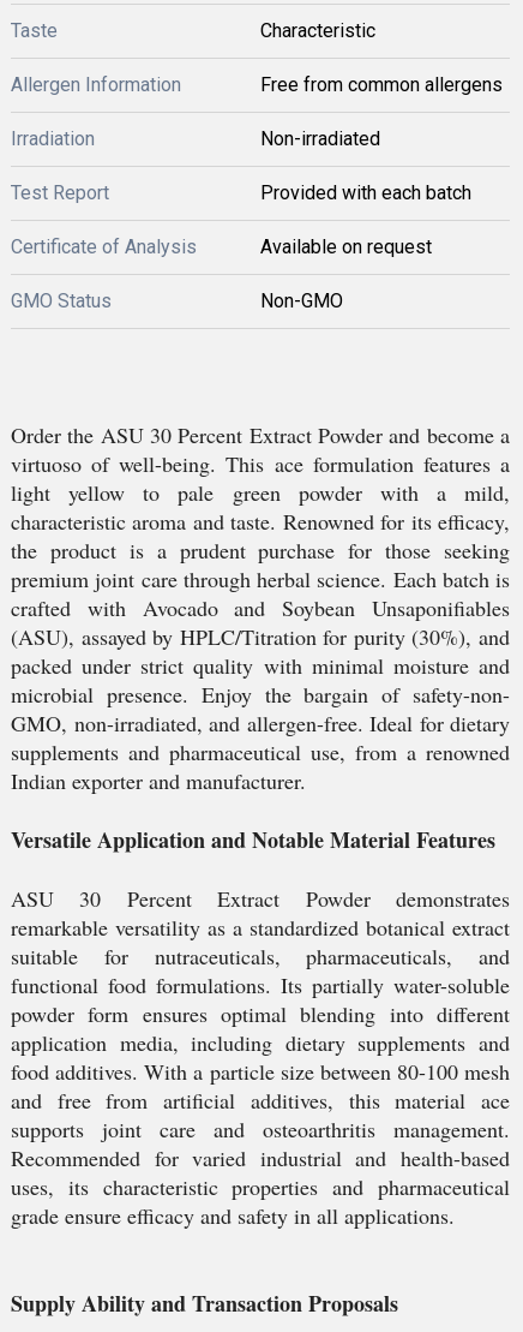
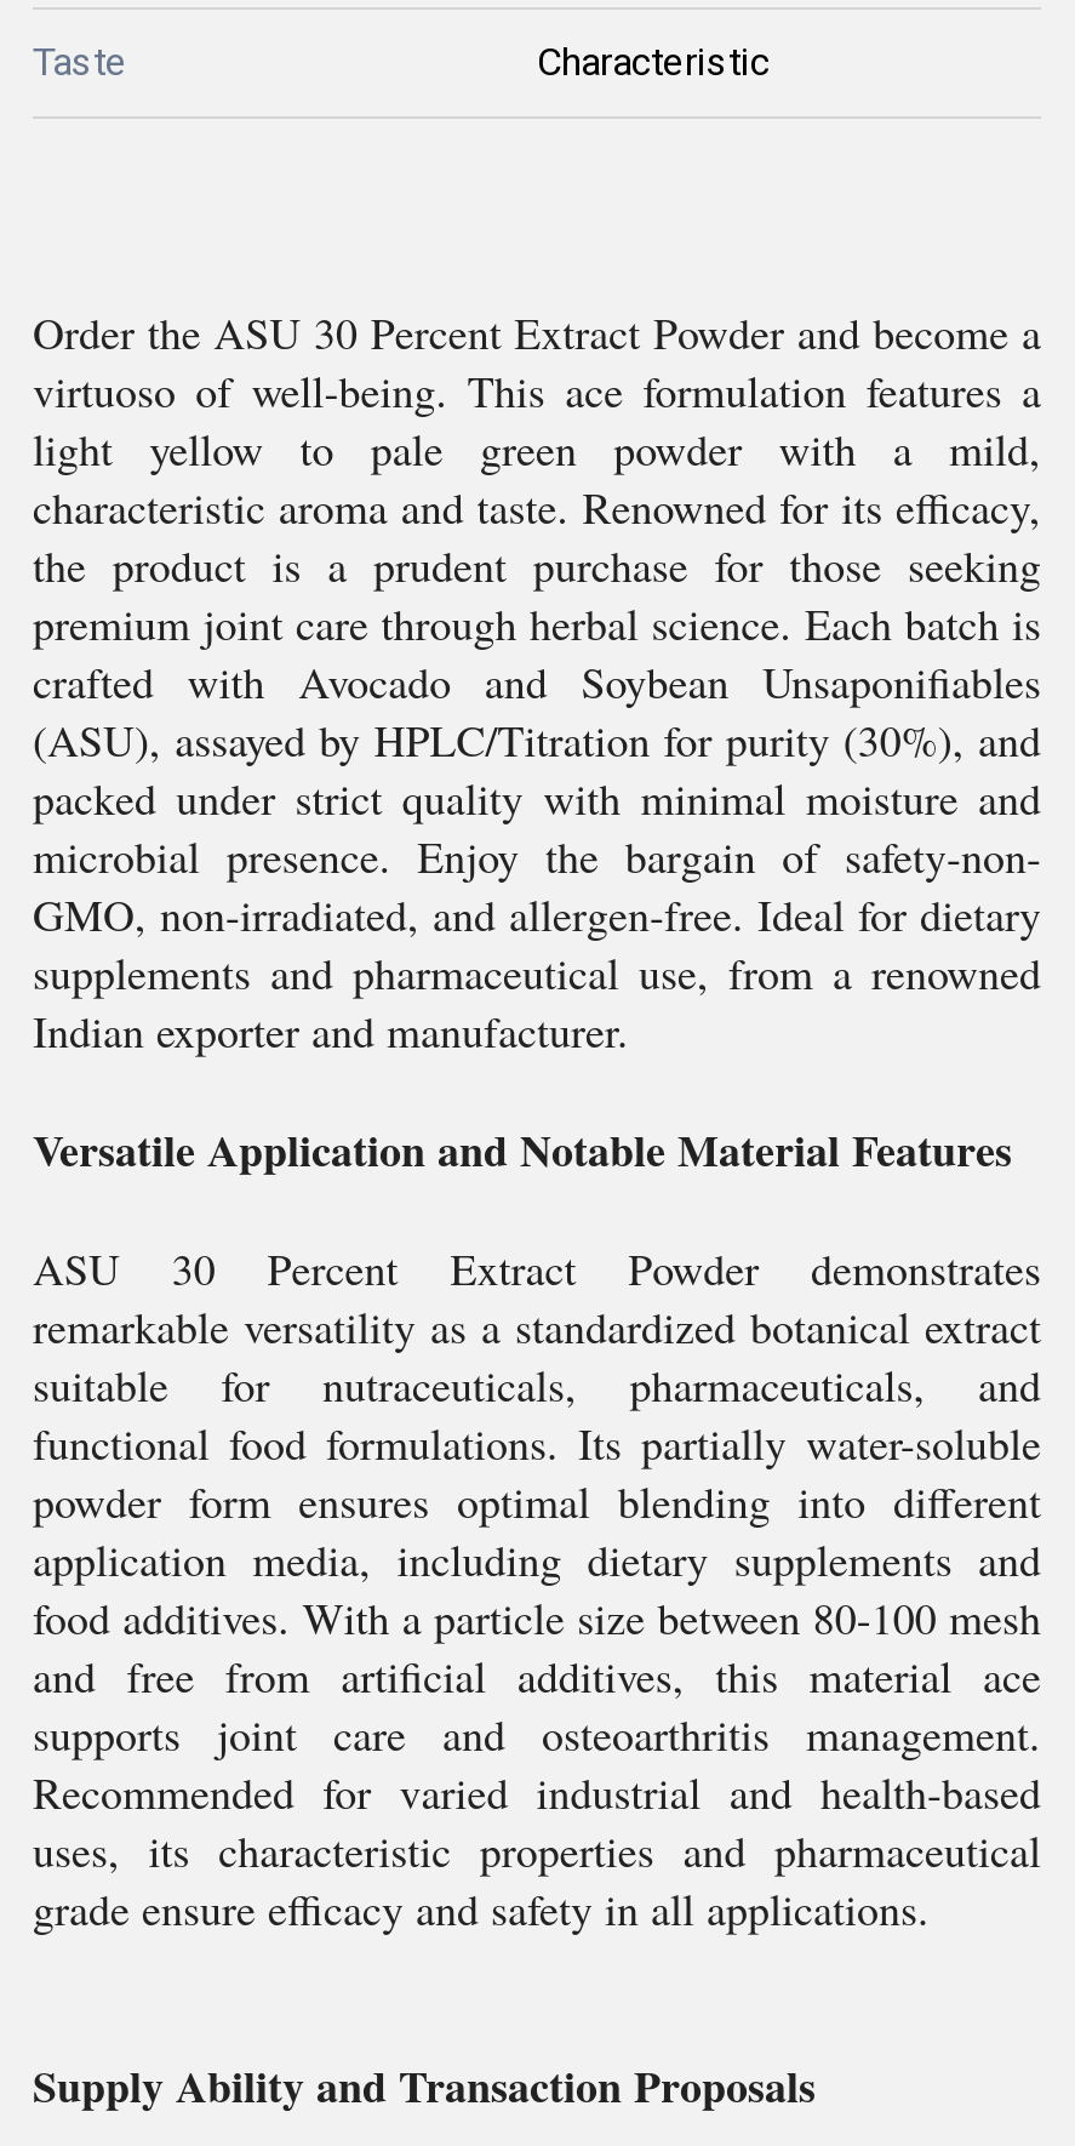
- Allergen Information
- Free from common allergens
- Irradiation
- Non-irradiated
- Test Report
- Provided with each batch
- Certificate of Analysis
- Available on request
- GMO Status
- Non-GMO
